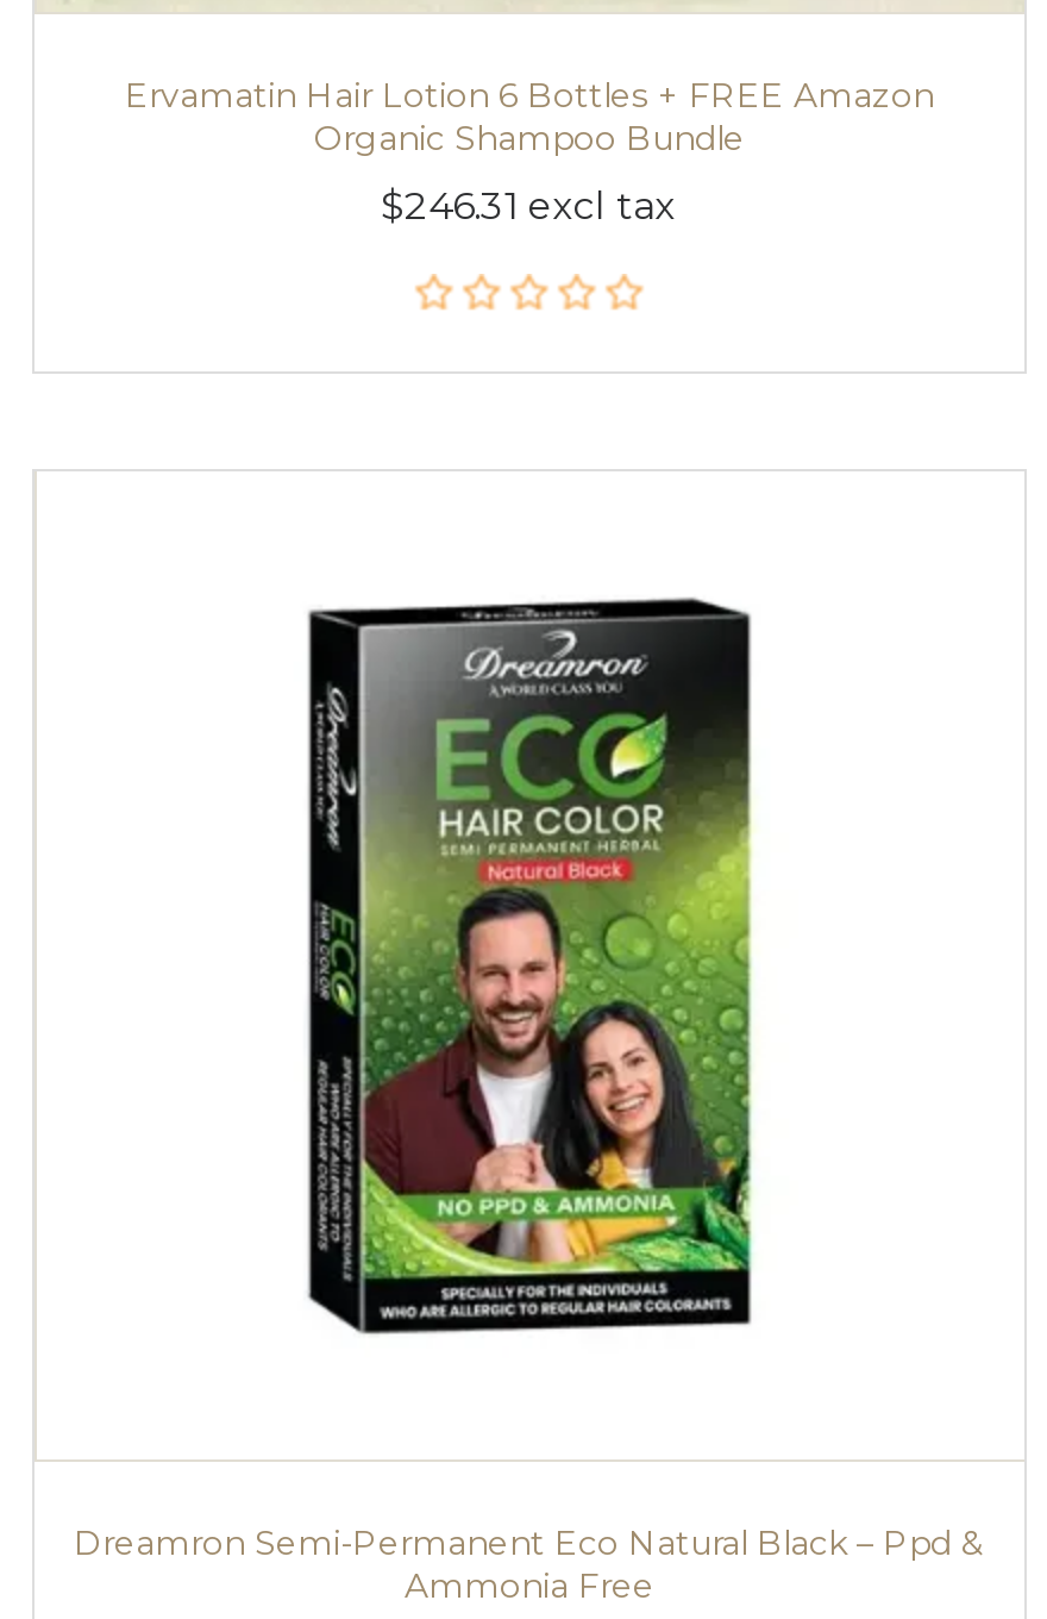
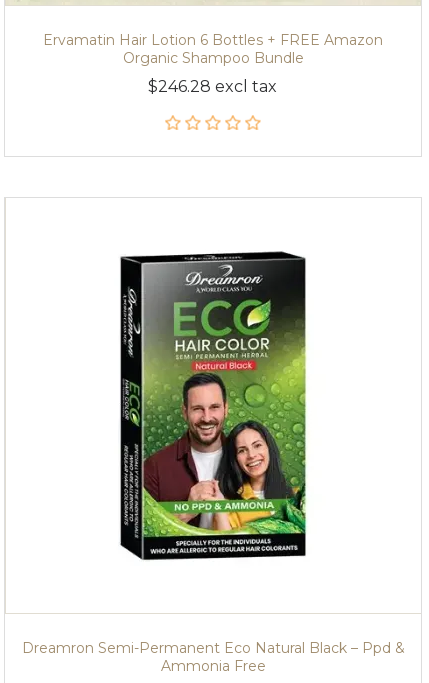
- $246.31 excl tax
+ $246.28 excl tax
